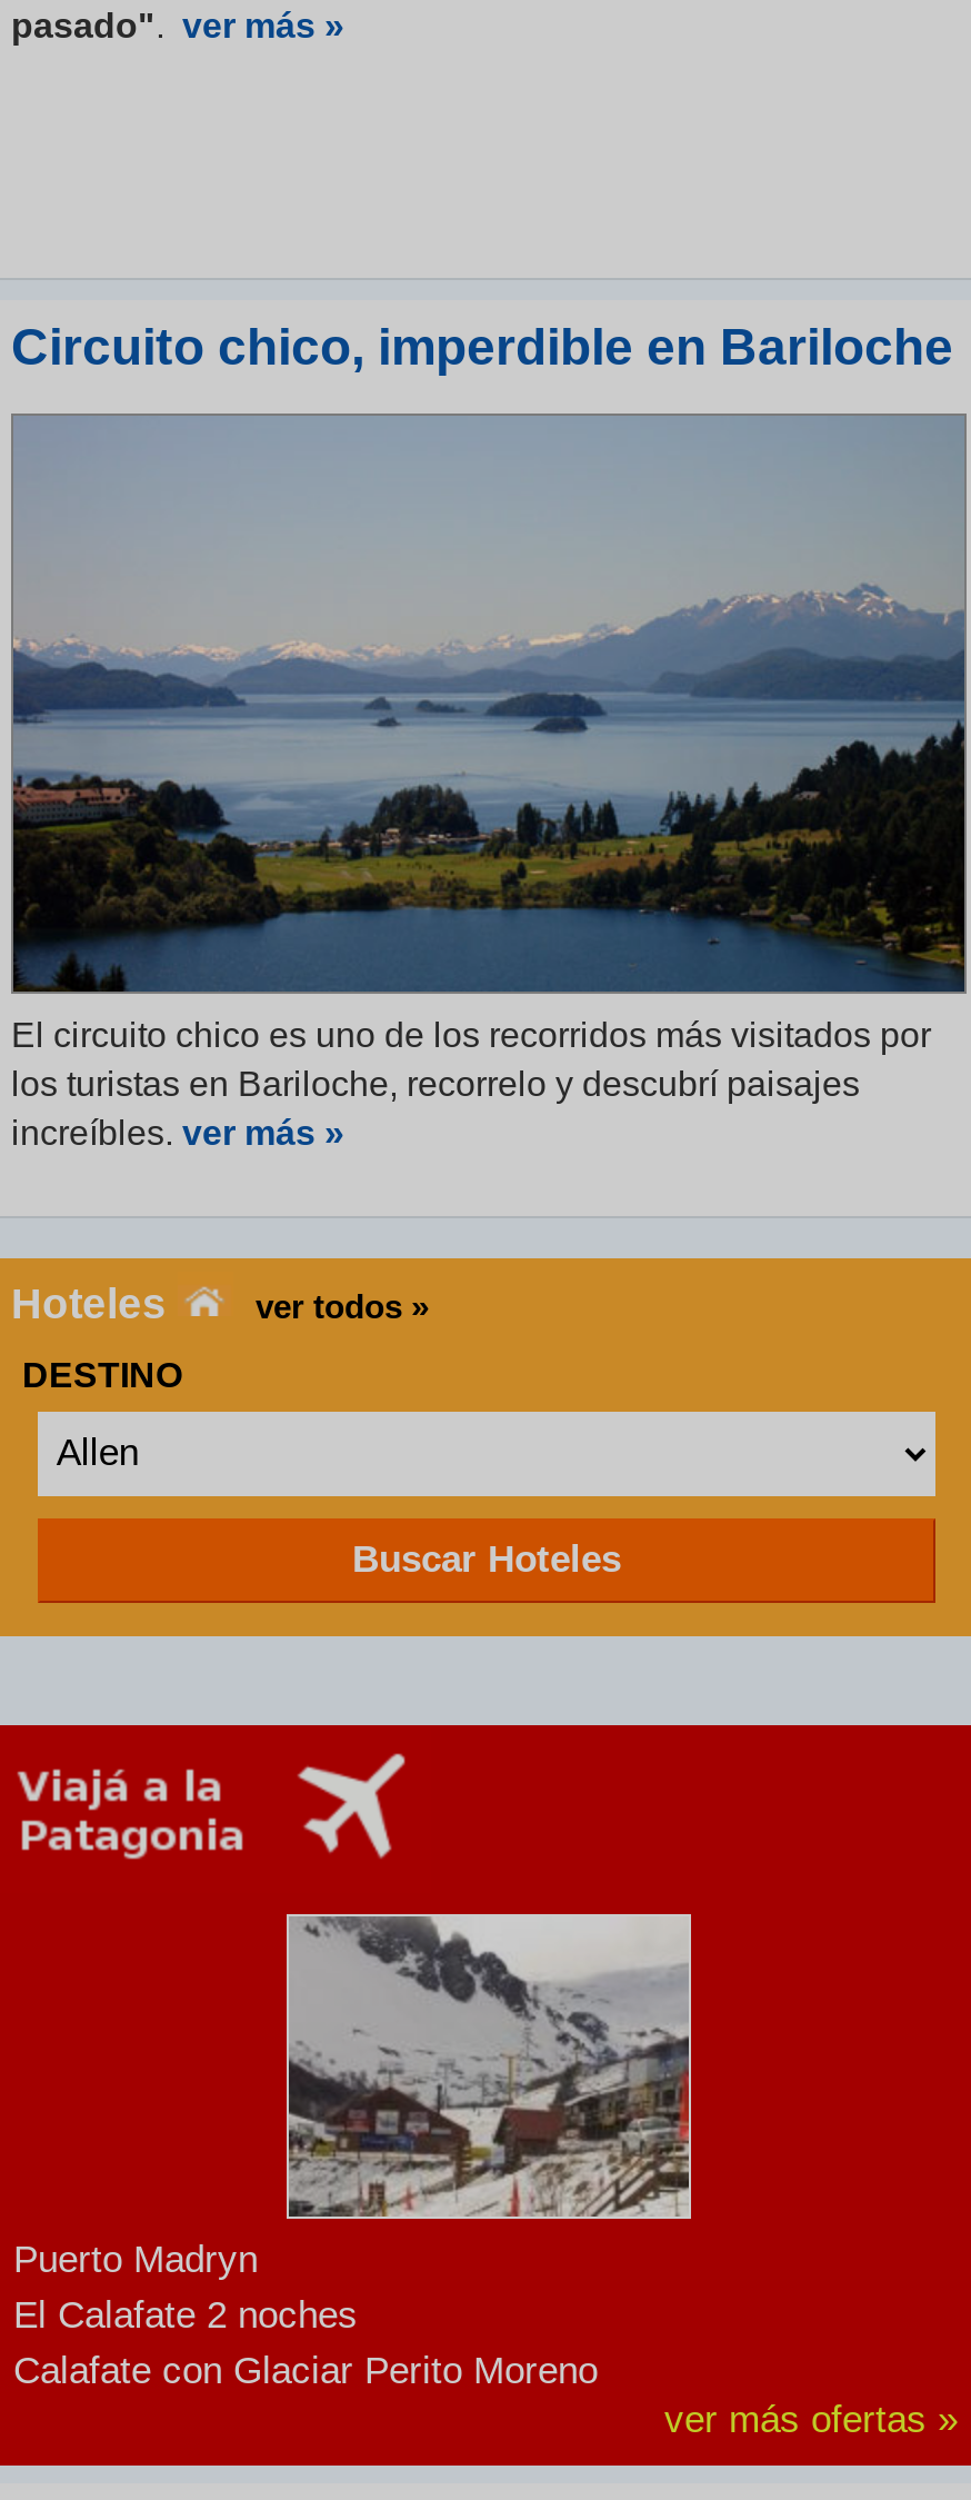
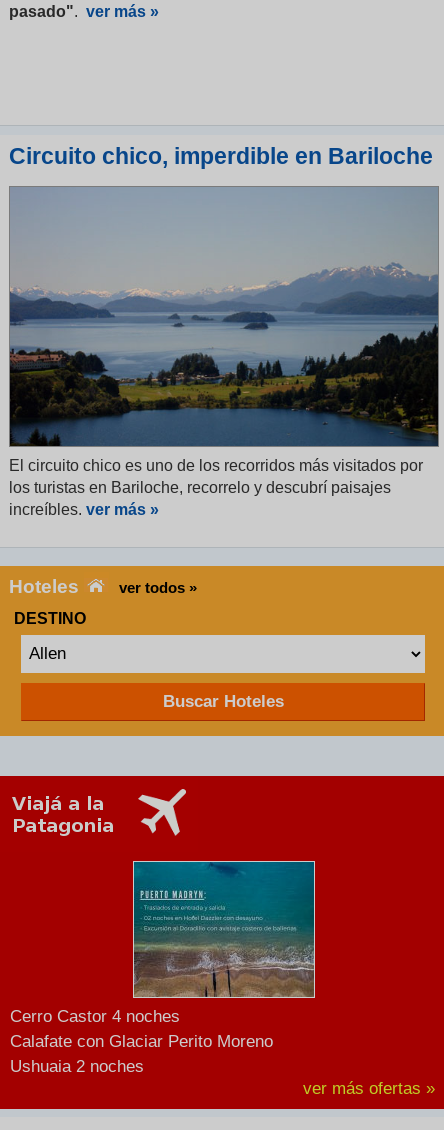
- [image]
- Puerto Madryn
- El Calafate 2 noches
+ [image]
+ Cerro Castor 4 noches

moved up: Calafate con Glaciar Perito Moreno

+ Ushuaia 2 noches
